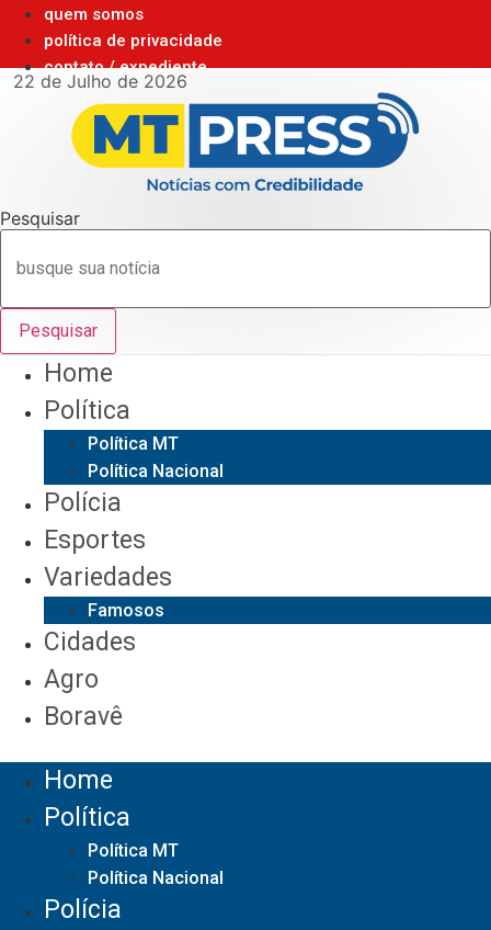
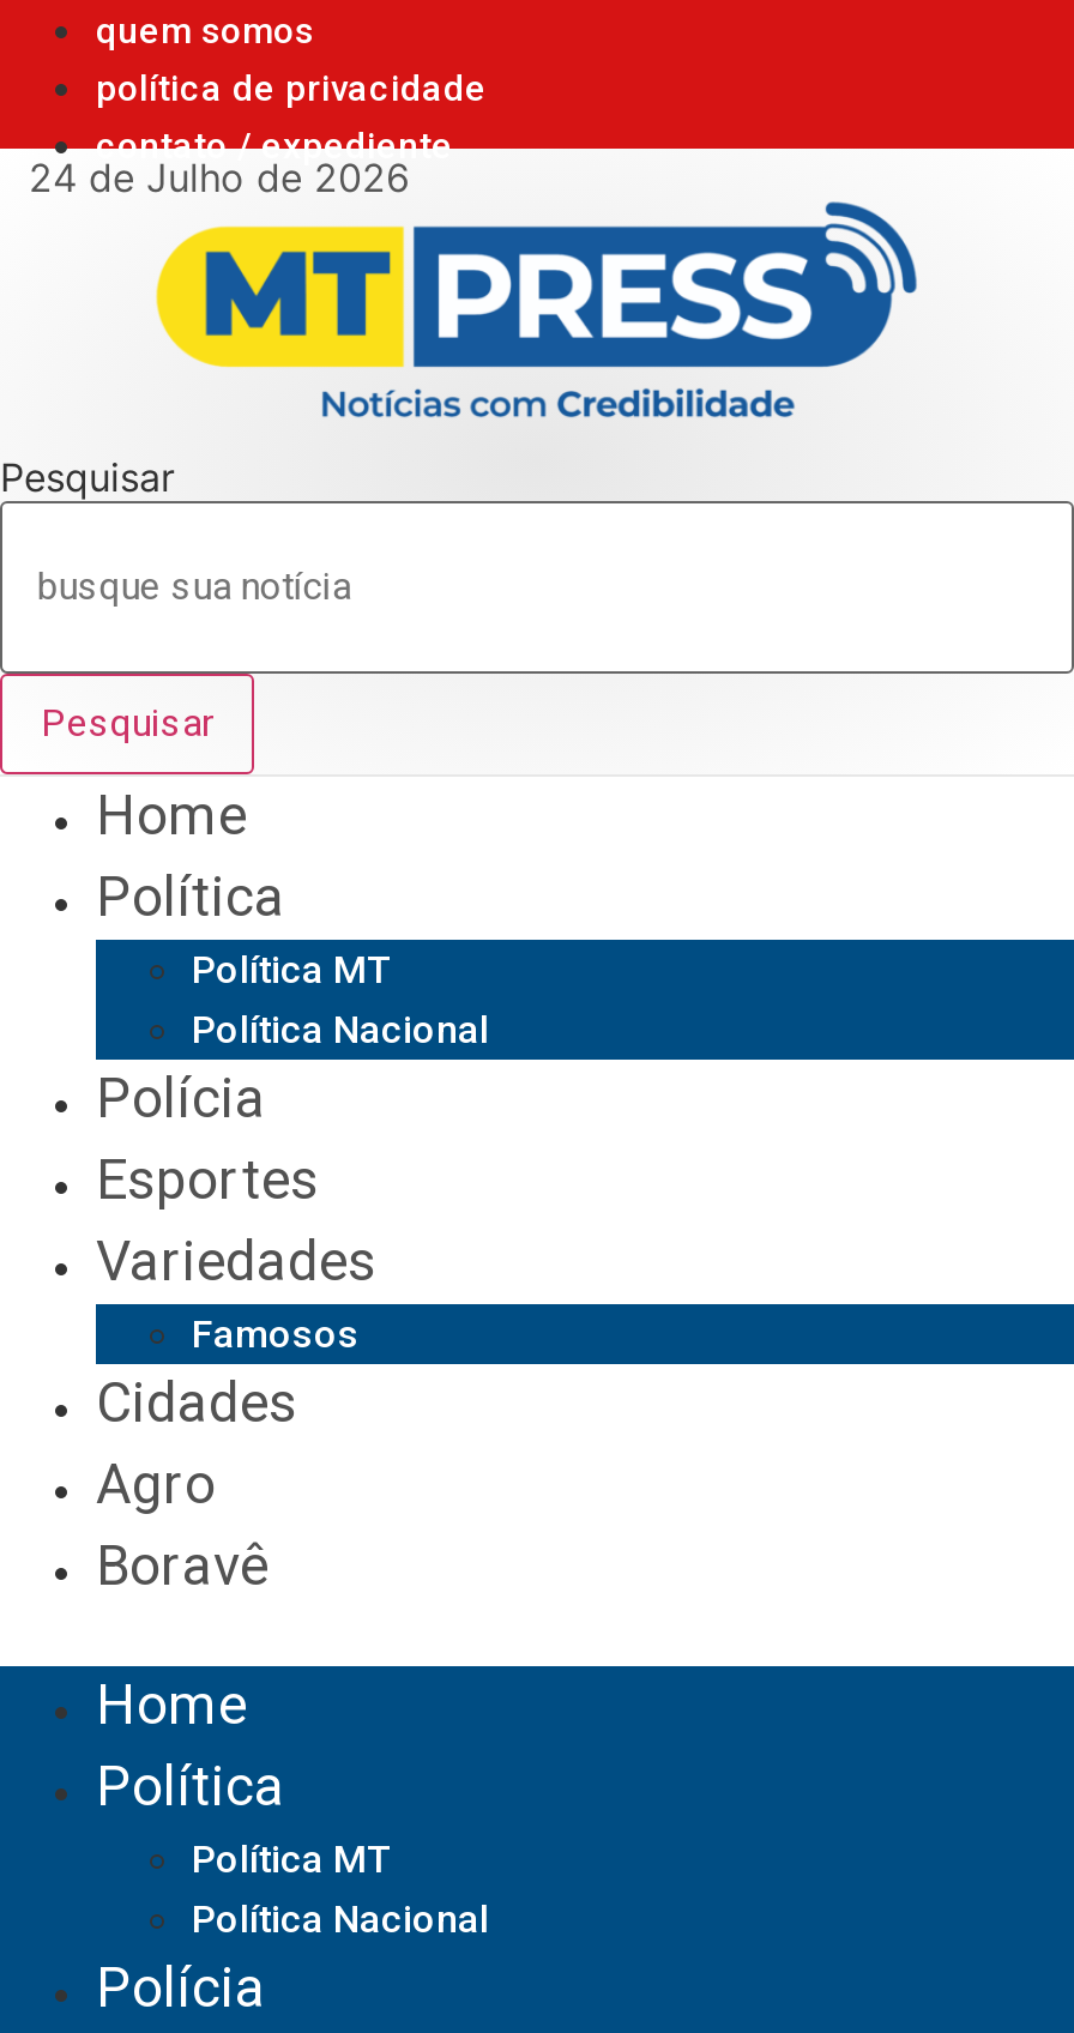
- 22 de Julho de 2026
+ 24 de Julho de 2026
